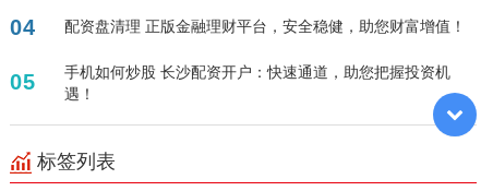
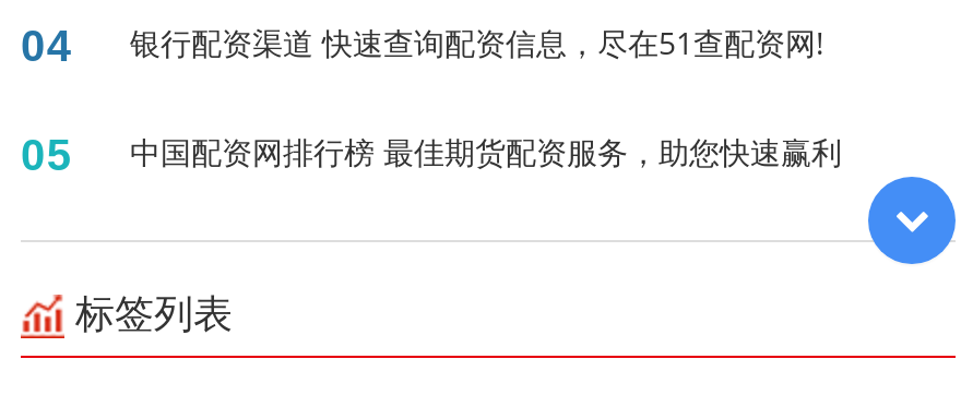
- 配资盘清理 正版金融理财平台，安全稳健，助您财富增值！
+ 银行配资渠道 快速查询配资信息，尽在51查配资网!

- 手机如何炒股 长沙配资开户：快速通道，助您把握投资机
- 遇！
+ 中国配资网排行榜 最佳期货配资服务，助您快速赢利
